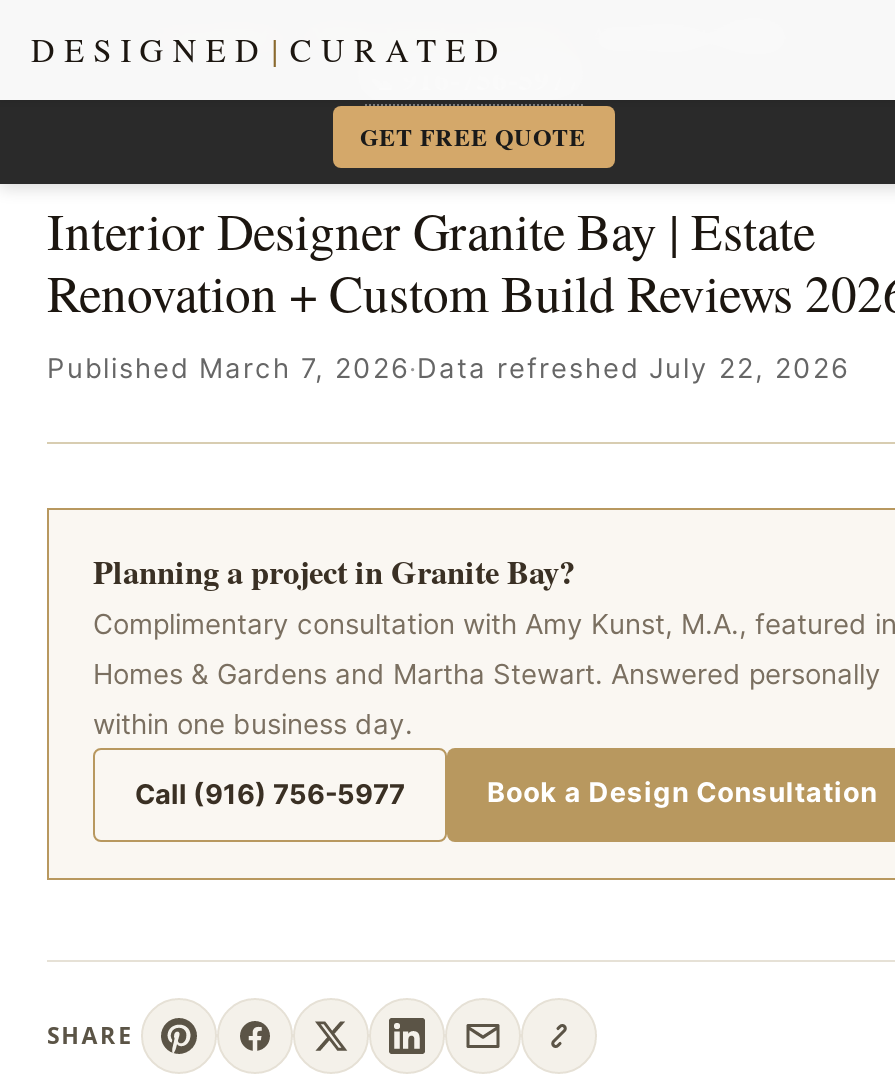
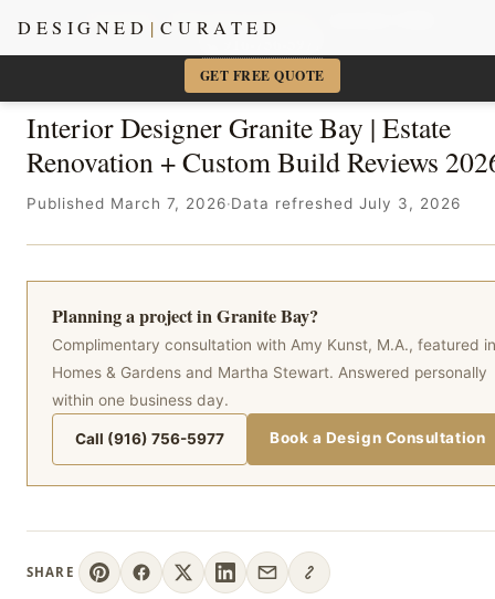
- Published March 7, 2026·Data refreshed July 22, 2026
+ Published March 7, 2026·Data refreshed July 3, 2026
